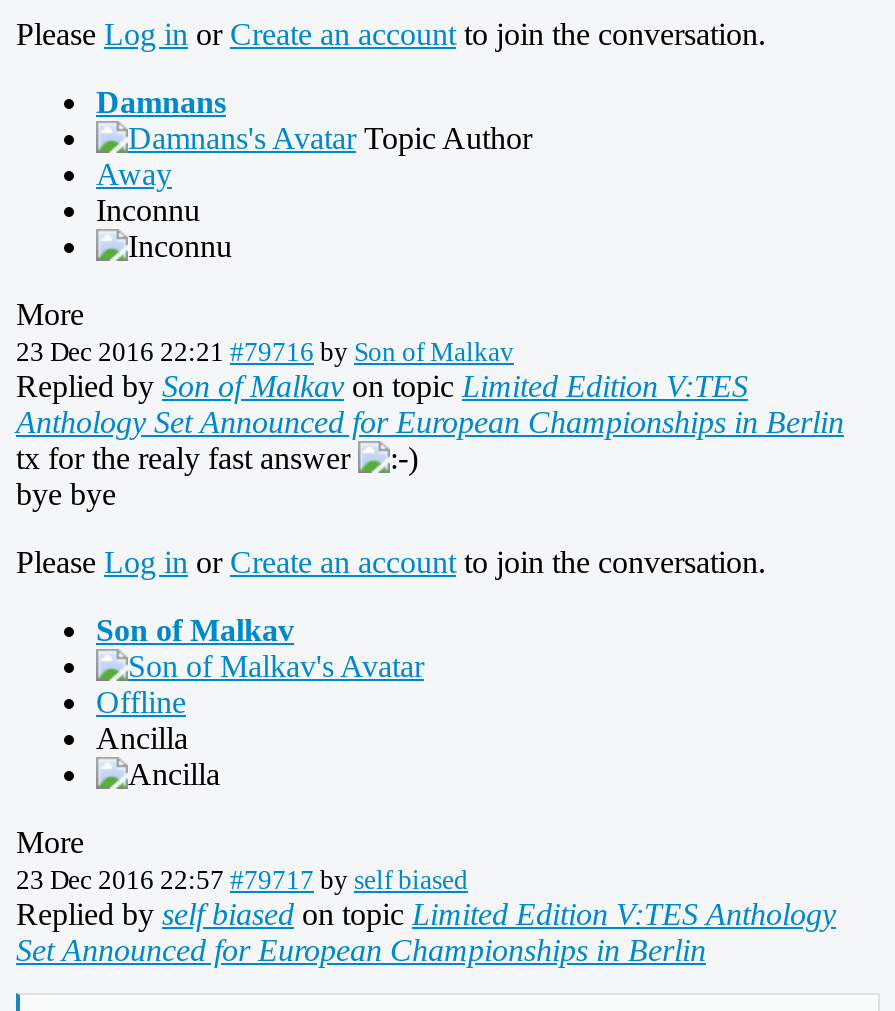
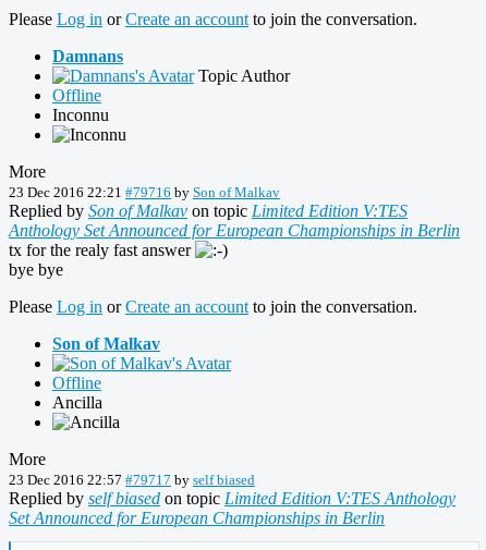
- Away
+ Offline
